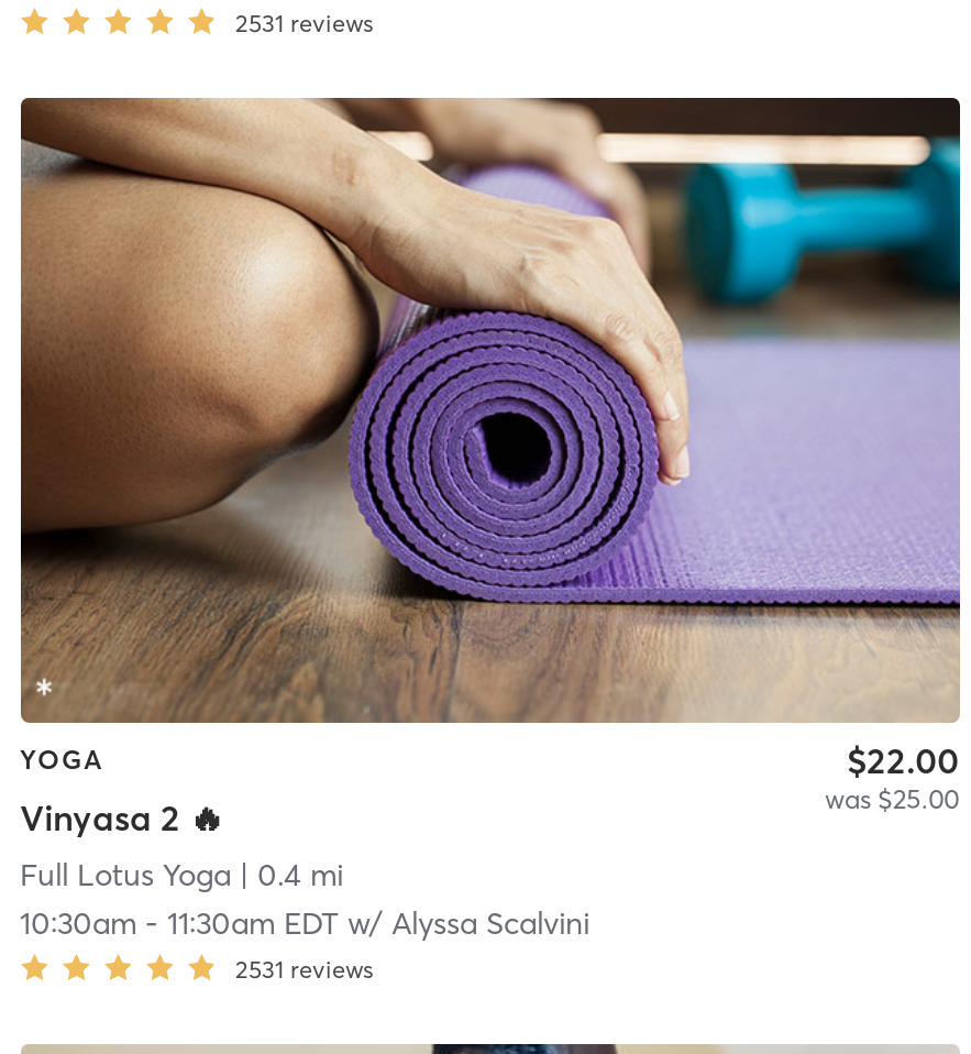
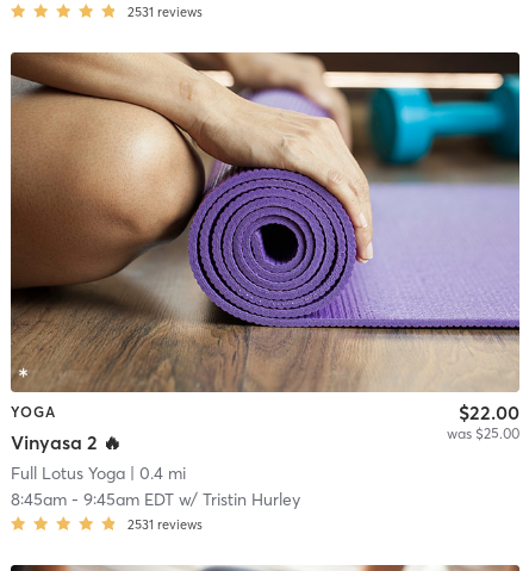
- 10:30am - 11:30am EDT w/ Alyssa Scalvini
+ 8:45am - 9:45am EDT w/ Tristin Hurley
